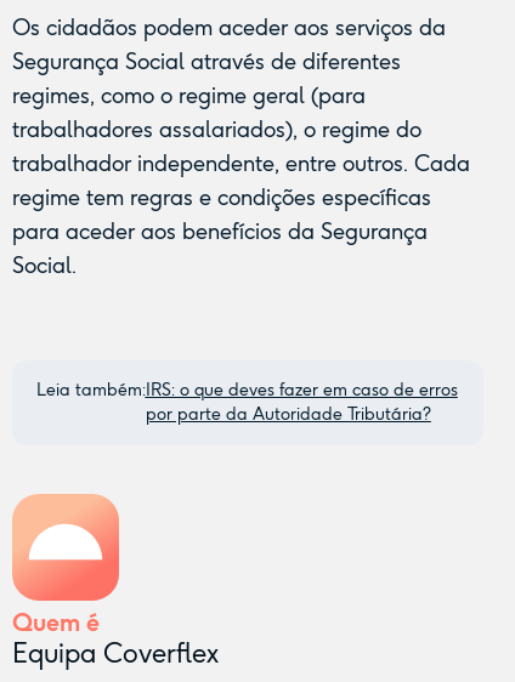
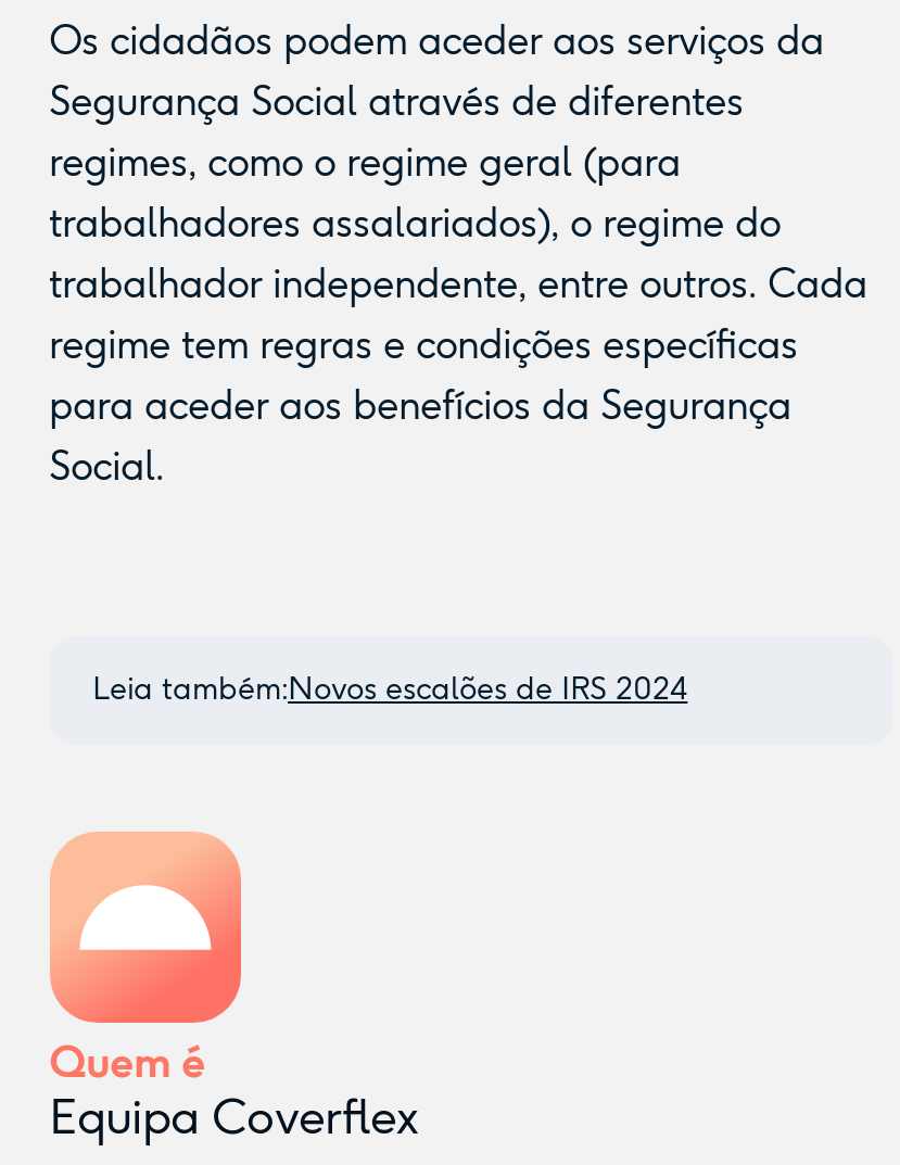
- Leia também:IRS: o que deves fazer em caso de erros
- por parte da Autoridade Tributária?
+ Leia também:Novos escalões de IRS 2024
